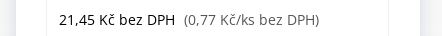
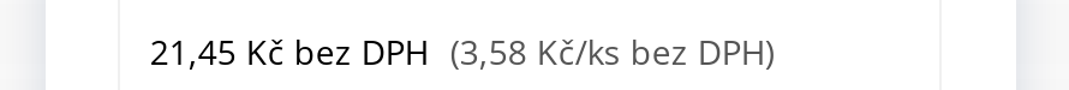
- 21,45 Kč bez DPH (0,77 Kč/ks bez DPH)
+ 21,45 Kč bez DPH (3,58 Kč/ks bez DPH)
